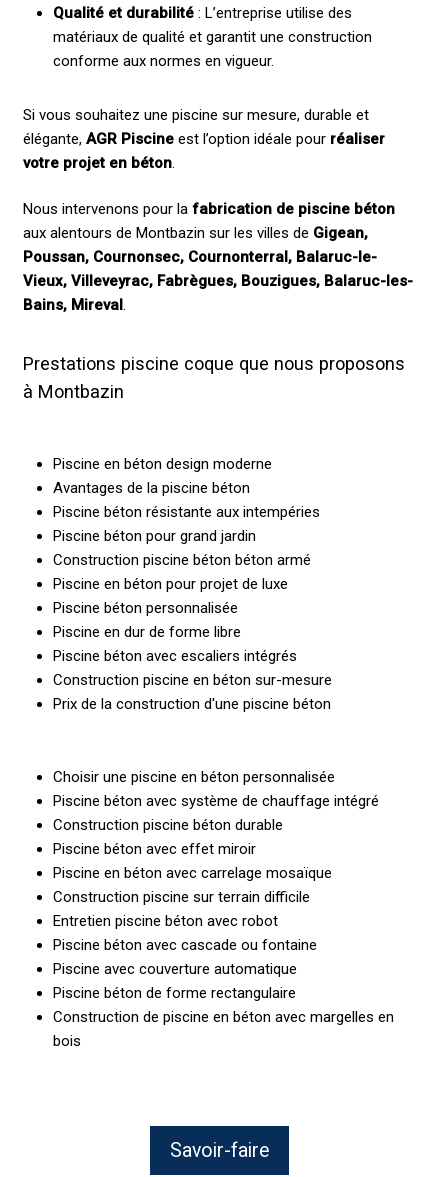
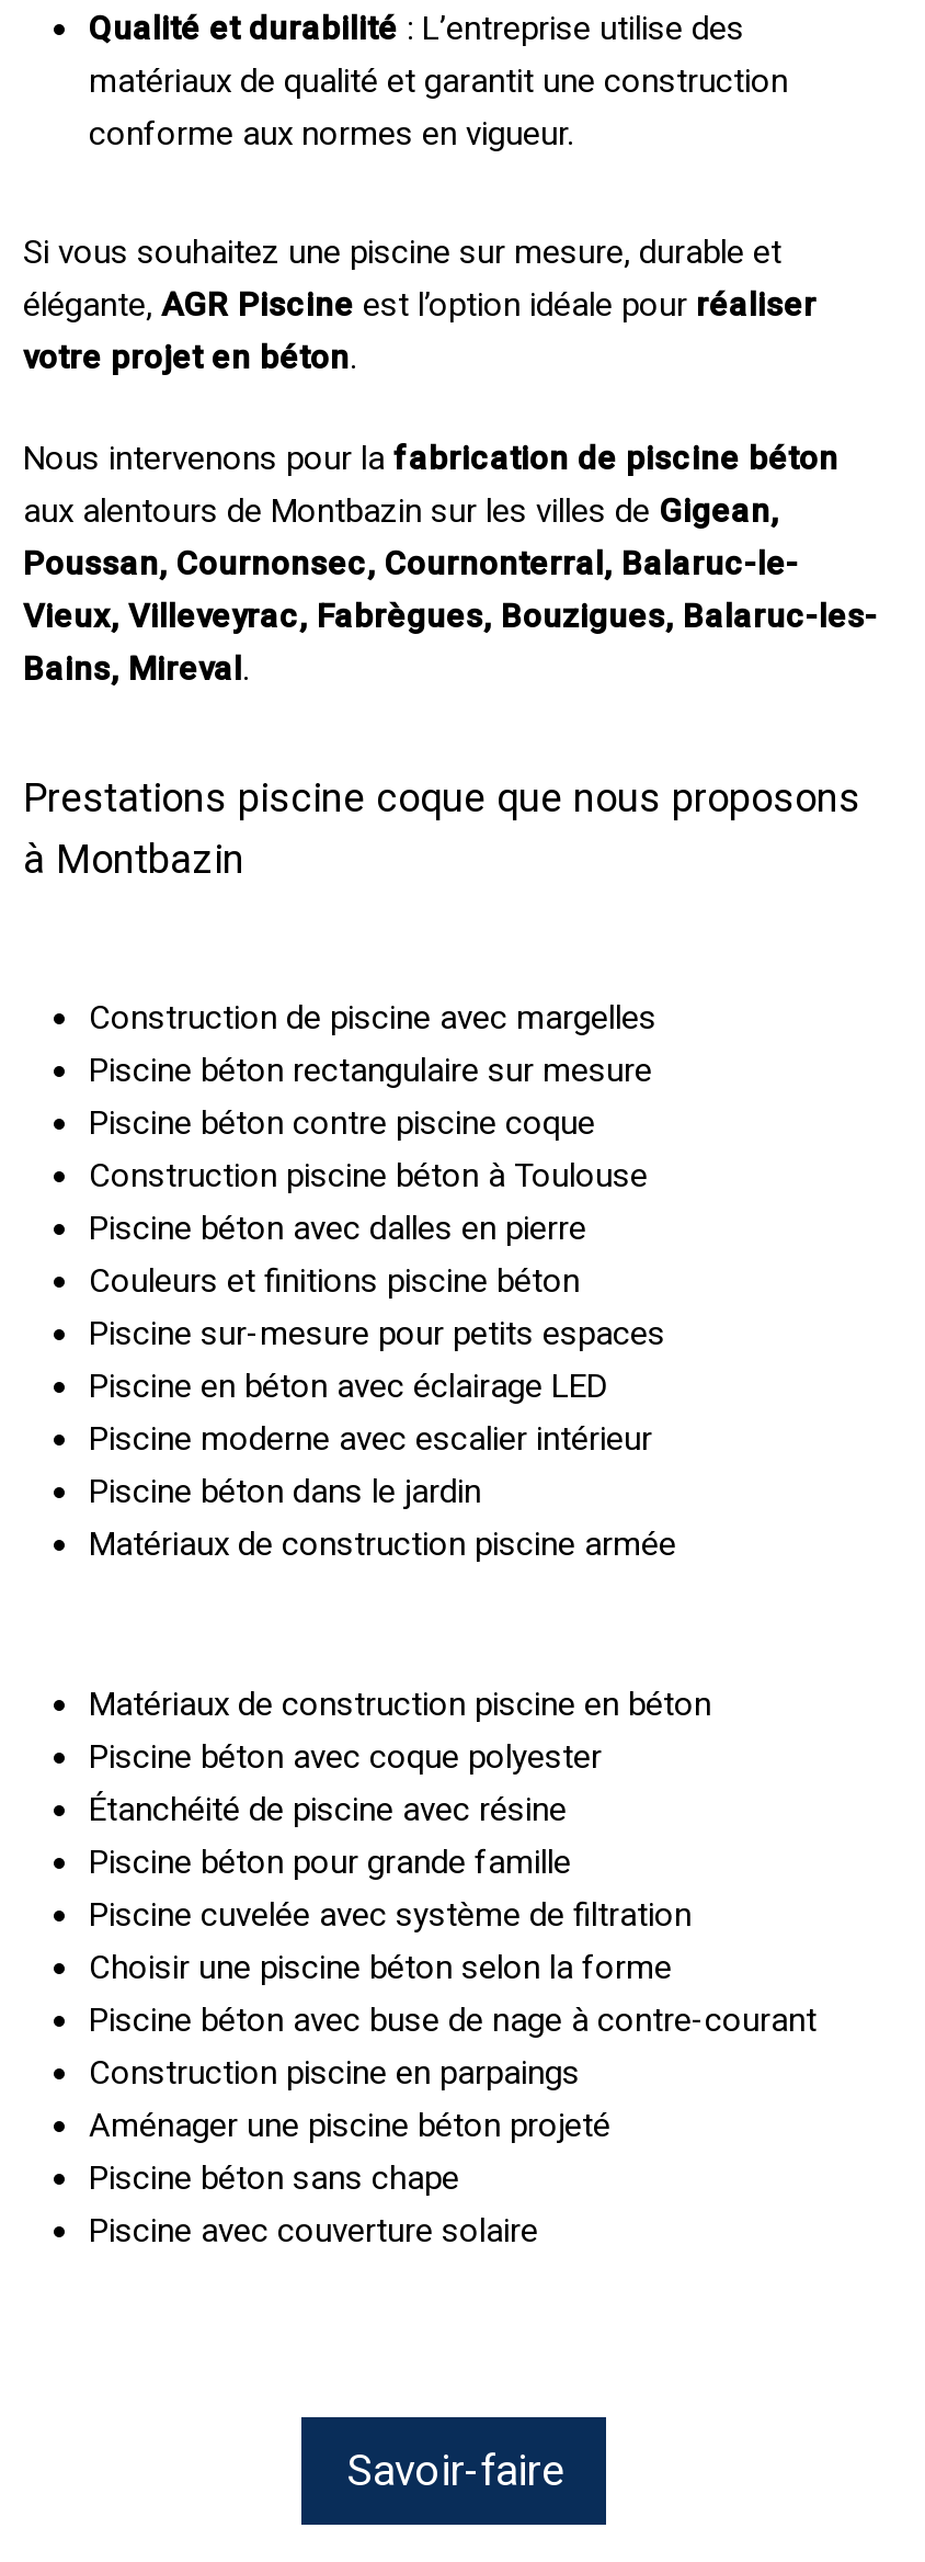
- Piscine en béton design moderne
- Avantages de la piscine béton
- Piscine béton résistante aux intempéries
- Piscine béton pour grand jardin
- Construction piscine béton béton armé
- Piscine en béton pour projet de luxe
- Piscine béton personnalisée
- Piscine en dur de forme libre
- Piscine béton avec escaliers intégrés
- Construction piscine en béton sur-mesure
- Prix de la construction d'une piscine béton
+ Construction de piscine avec margelles
+ Piscine béton rectangulaire sur mesure
+ Piscine béton contre piscine coque
+ Construction piscine béton à Toulouse
+ Piscine béton avec dalles en pierre
+ Couleurs et finitions piscine béton
+ Piscine sur-mesure pour petits espaces
+ Piscine en béton avec éclairage LED
+ Piscine moderne avec escalier intérieur
+ Piscine béton dans le jardin
+ Matériaux de construction piscine armée

- Choisir une piscine en béton personnalisée
- Piscine béton avec système de chauffage intégré
- Construction piscine béton durable
- Piscine béton avec effet miroir
- Piscine en béton avec carrelage mosaïque
- Construction piscine sur terrain difficile
- Entretien piscine béton avec robot
- Piscine béton avec cascade ou fontaine
- Piscine avec couverture automatique
- Piscine béton de forme rectangulaire
- Construction de piscine en béton avec margelles en
- bois
+ Matériaux de construction piscine en béton
+ Piscine béton avec coque polyester
+ Étanchéité de piscine avec résine
+ Piscine béton pour grande famille
+ Piscine cuvelée avec système de filtration
+ Choisir une piscine béton selon la forme
+ Piscine béton avec buse de nage à contre-courant
+ Construction piscine en parpaings
+ Aménager une piscine béton projeté
+ Piscine béton sans chape
+ Piscine avec couverture solaire
